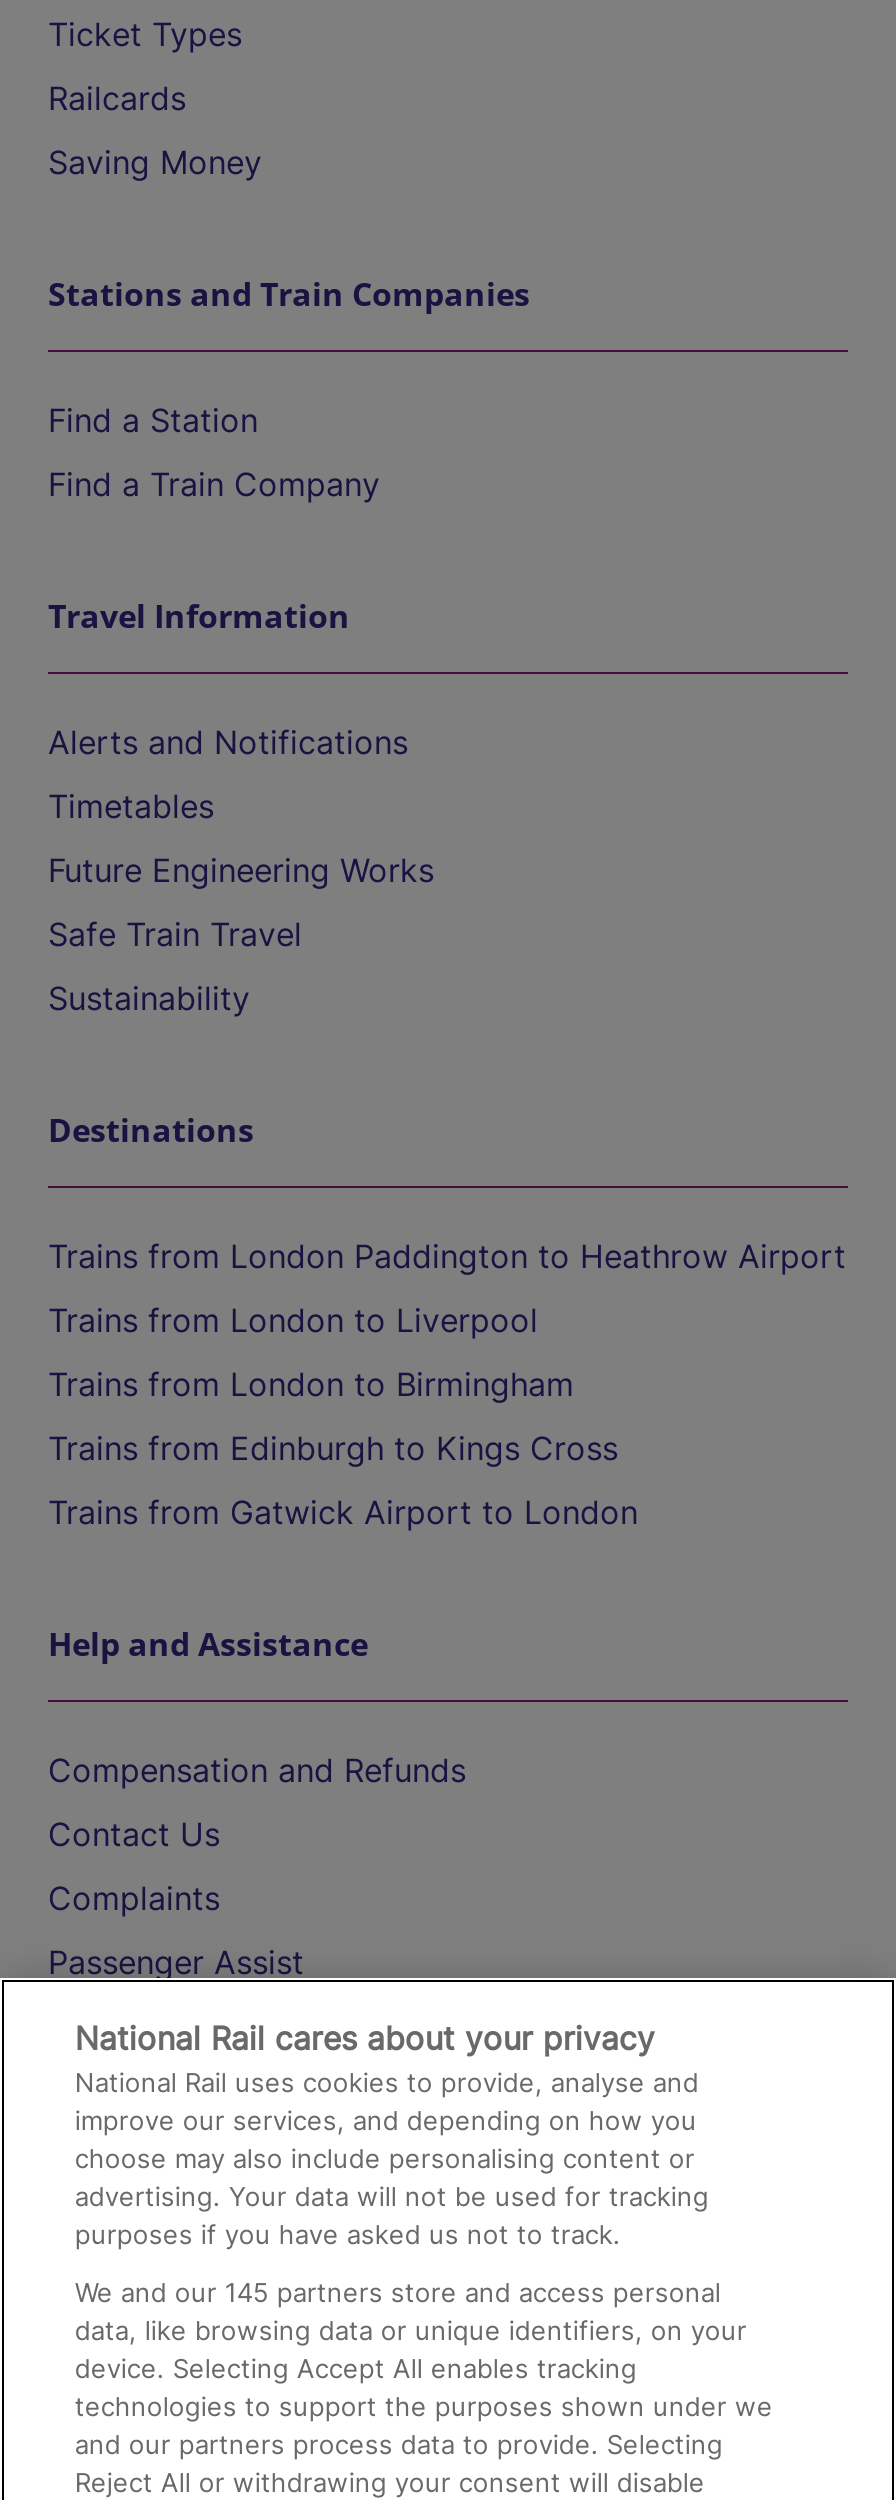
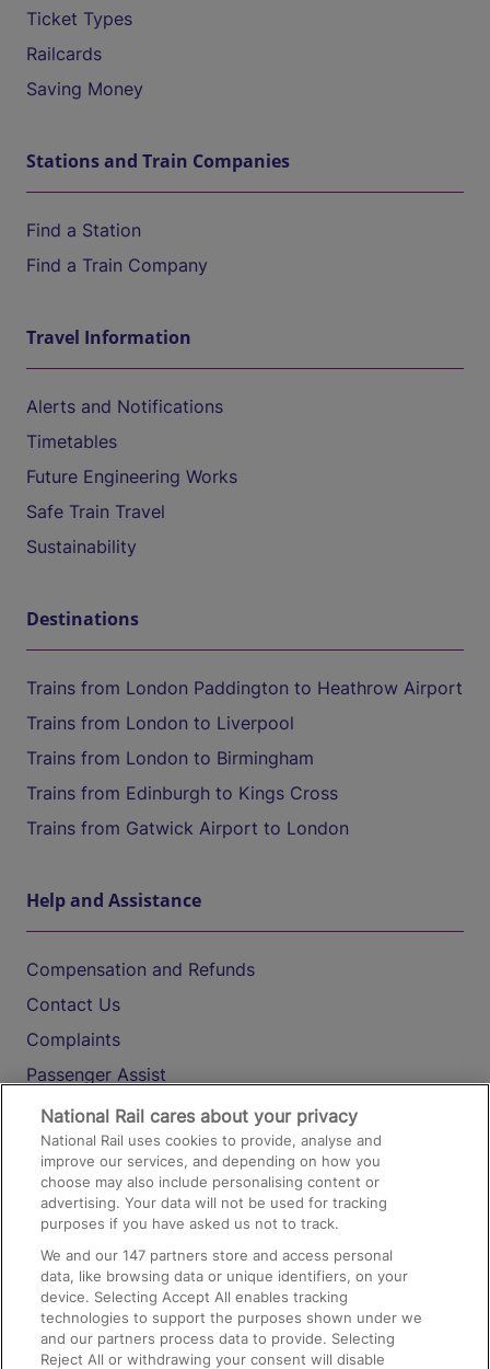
- We and our 145 partners store and access personal
+ We and our 147 partners store and access personal
